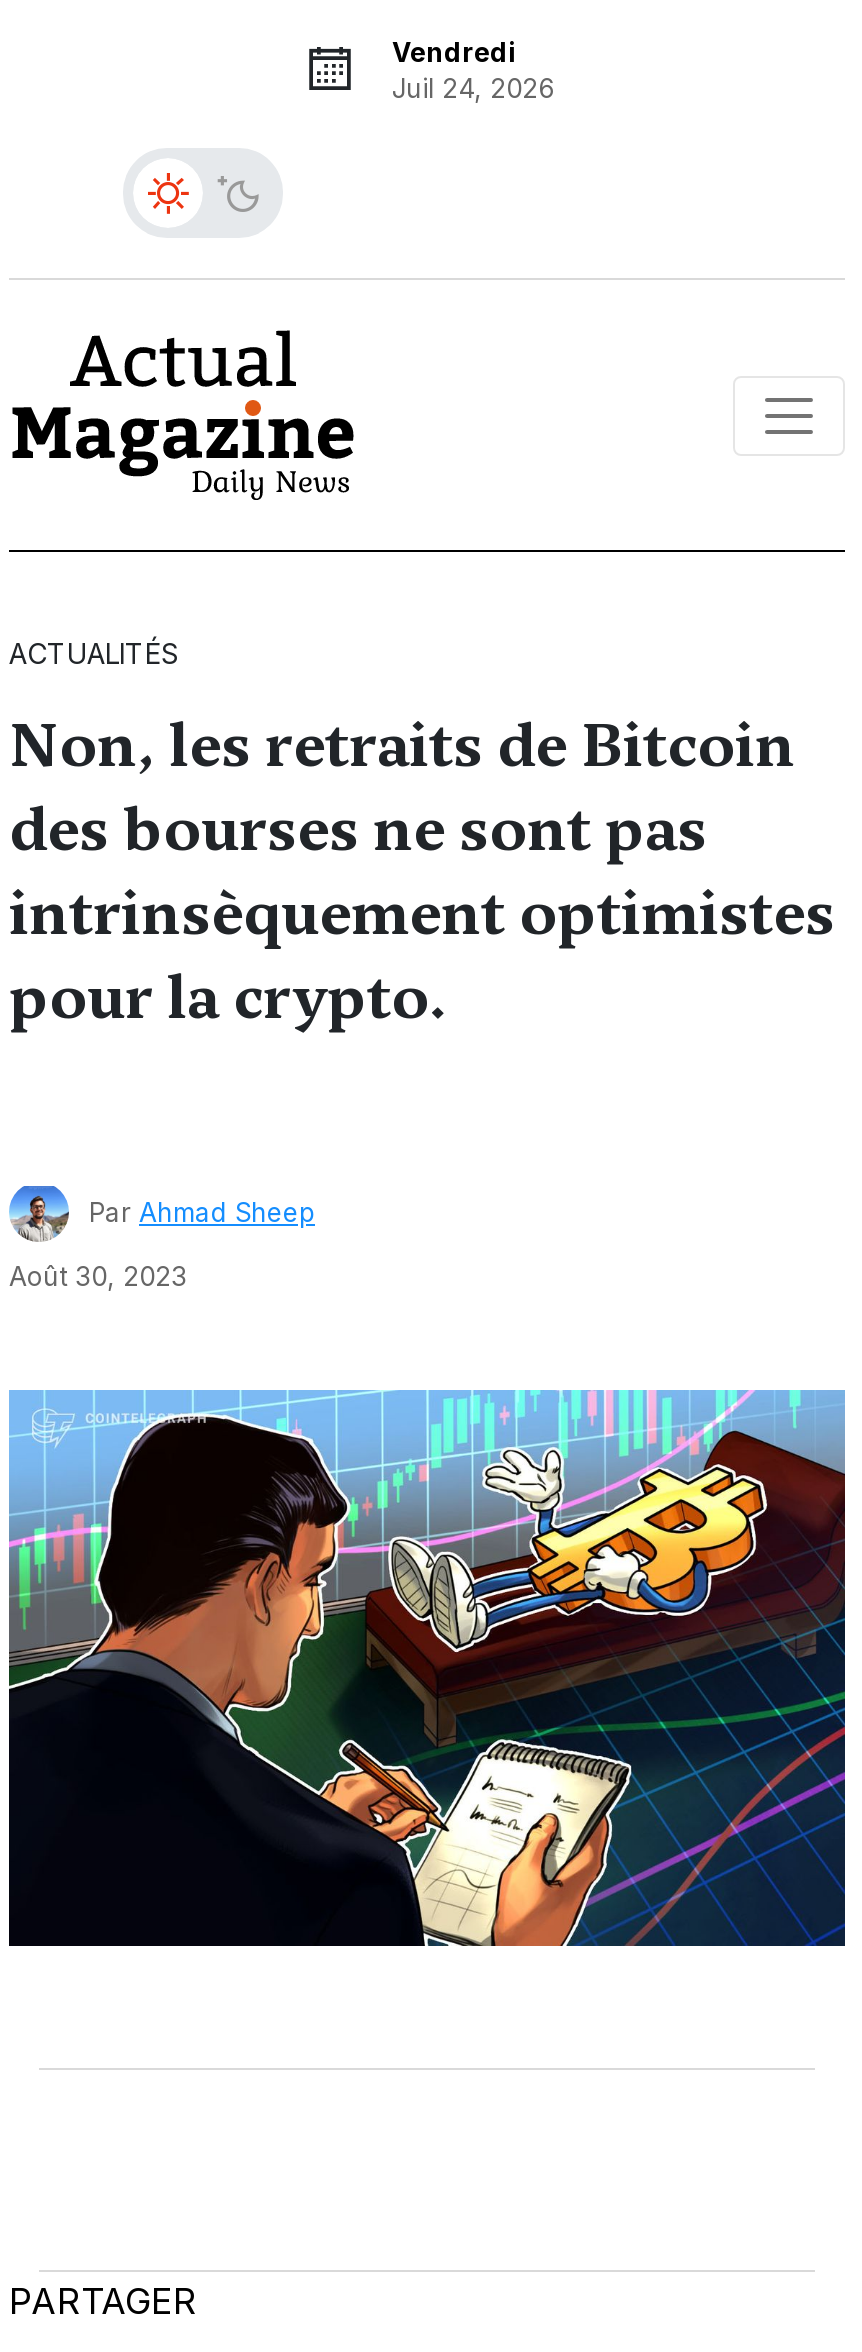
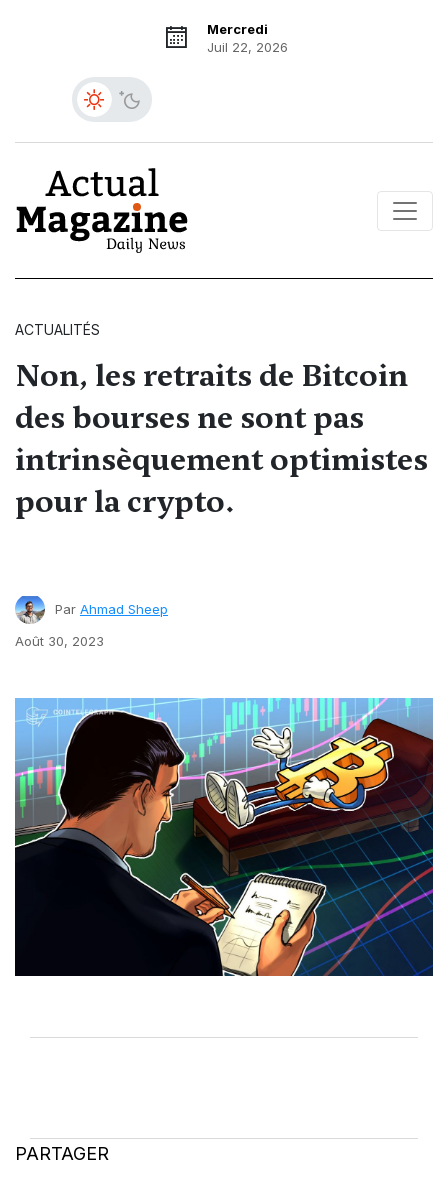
- Vendredi
- Juil 24, 2026
+ Mercredi
+ Juil 22, 2026
